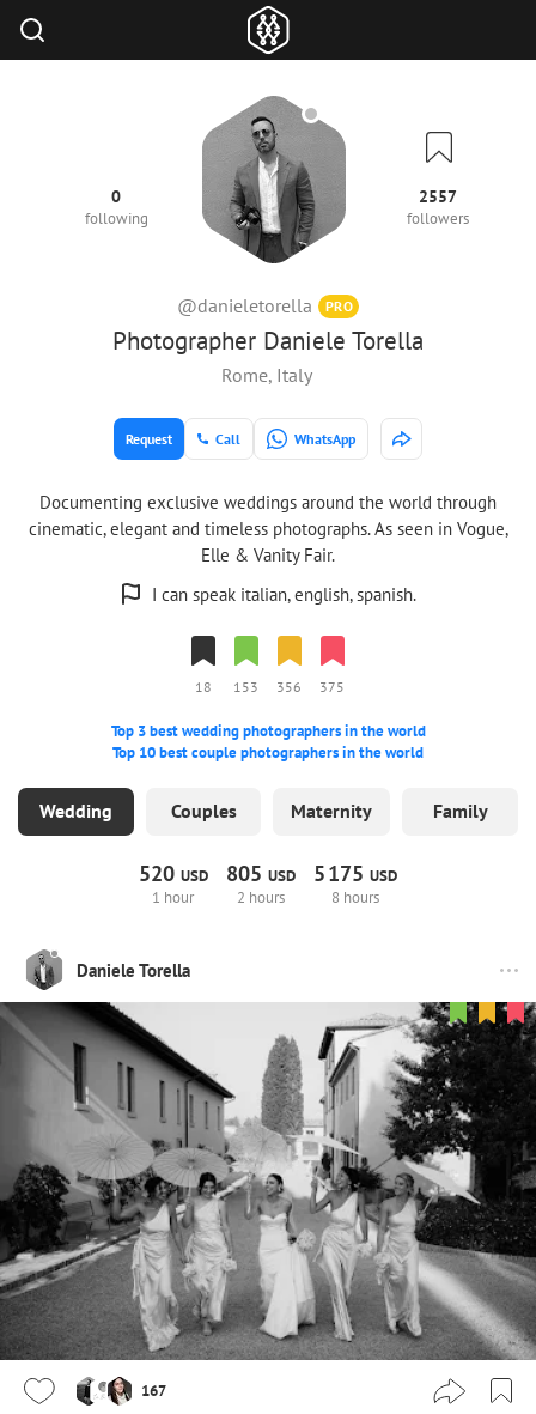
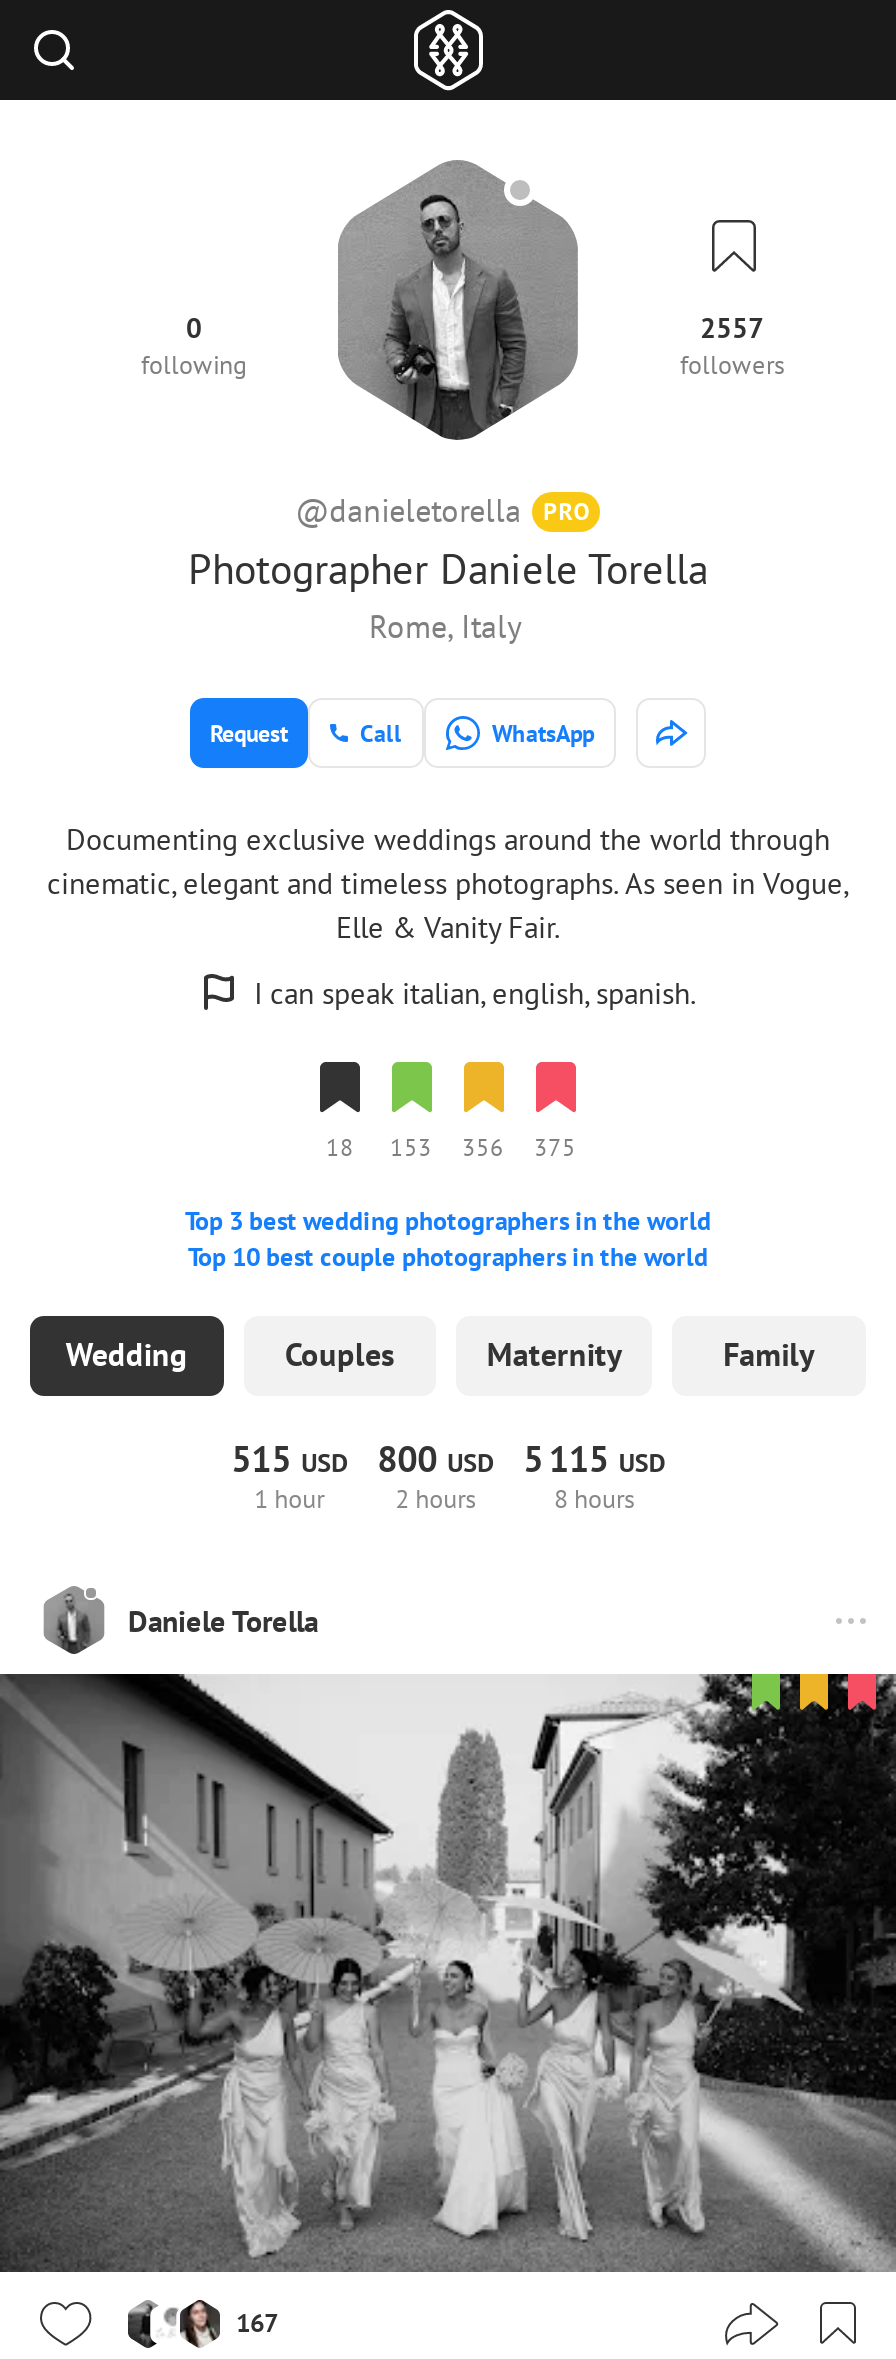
- 520 USD
+ 515 USD

- 805 USD
+ 800 USD

- 5 175 USD
+ 5 115 USD
